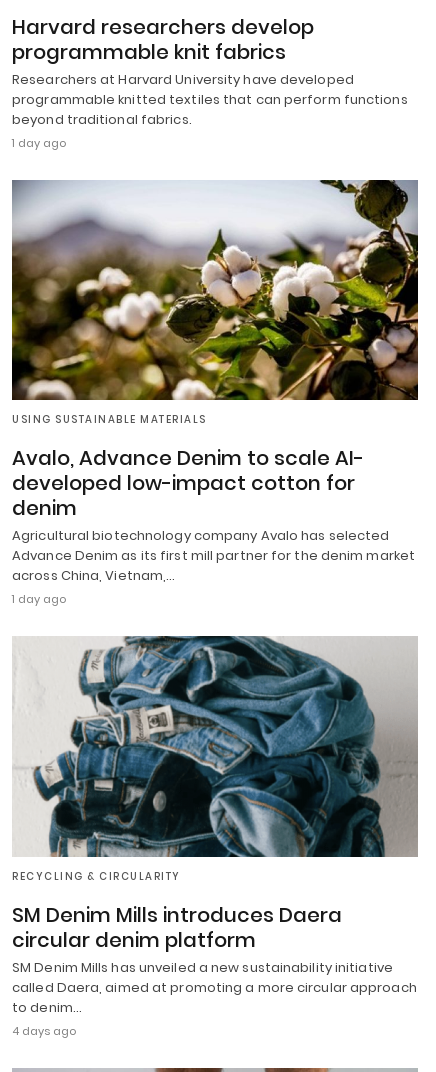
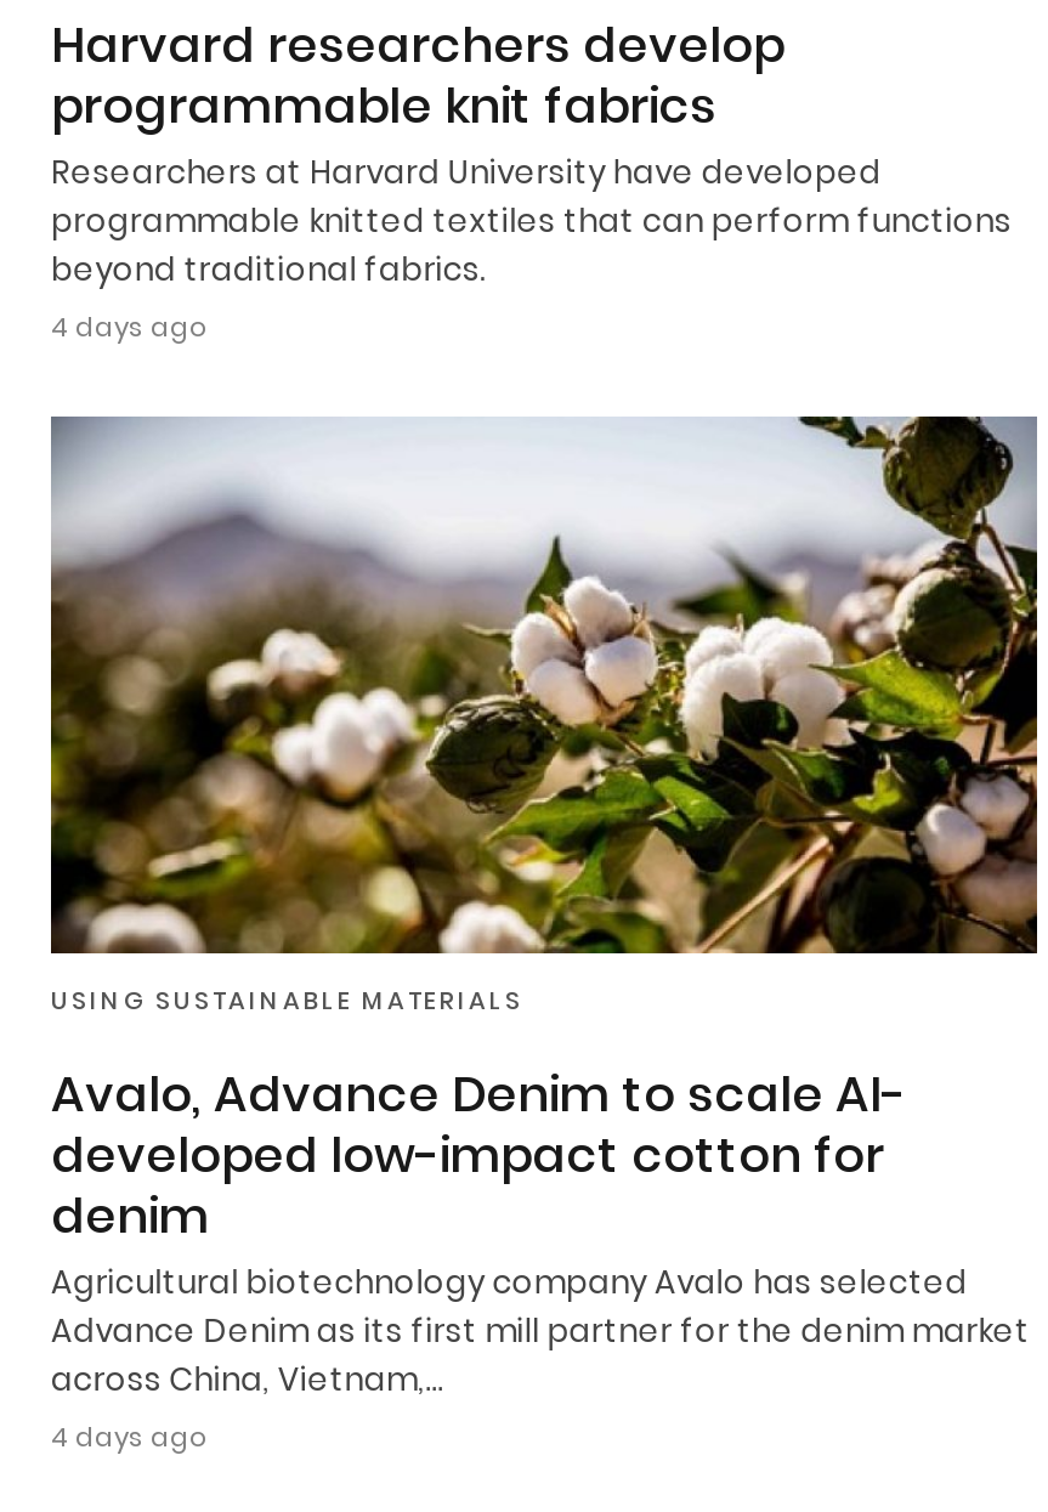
- 1 day ago
+ 4 days ago

- 1 day ago

- [image]
- RECYCLING & CIRCULARITY
- SM Denim Mills introduces Daera
- circular denim platform
- SM Denim Mills has unveiled a new sustainability initiative
- called Daera, aimed at promoting a more circular approach
- to denim…
